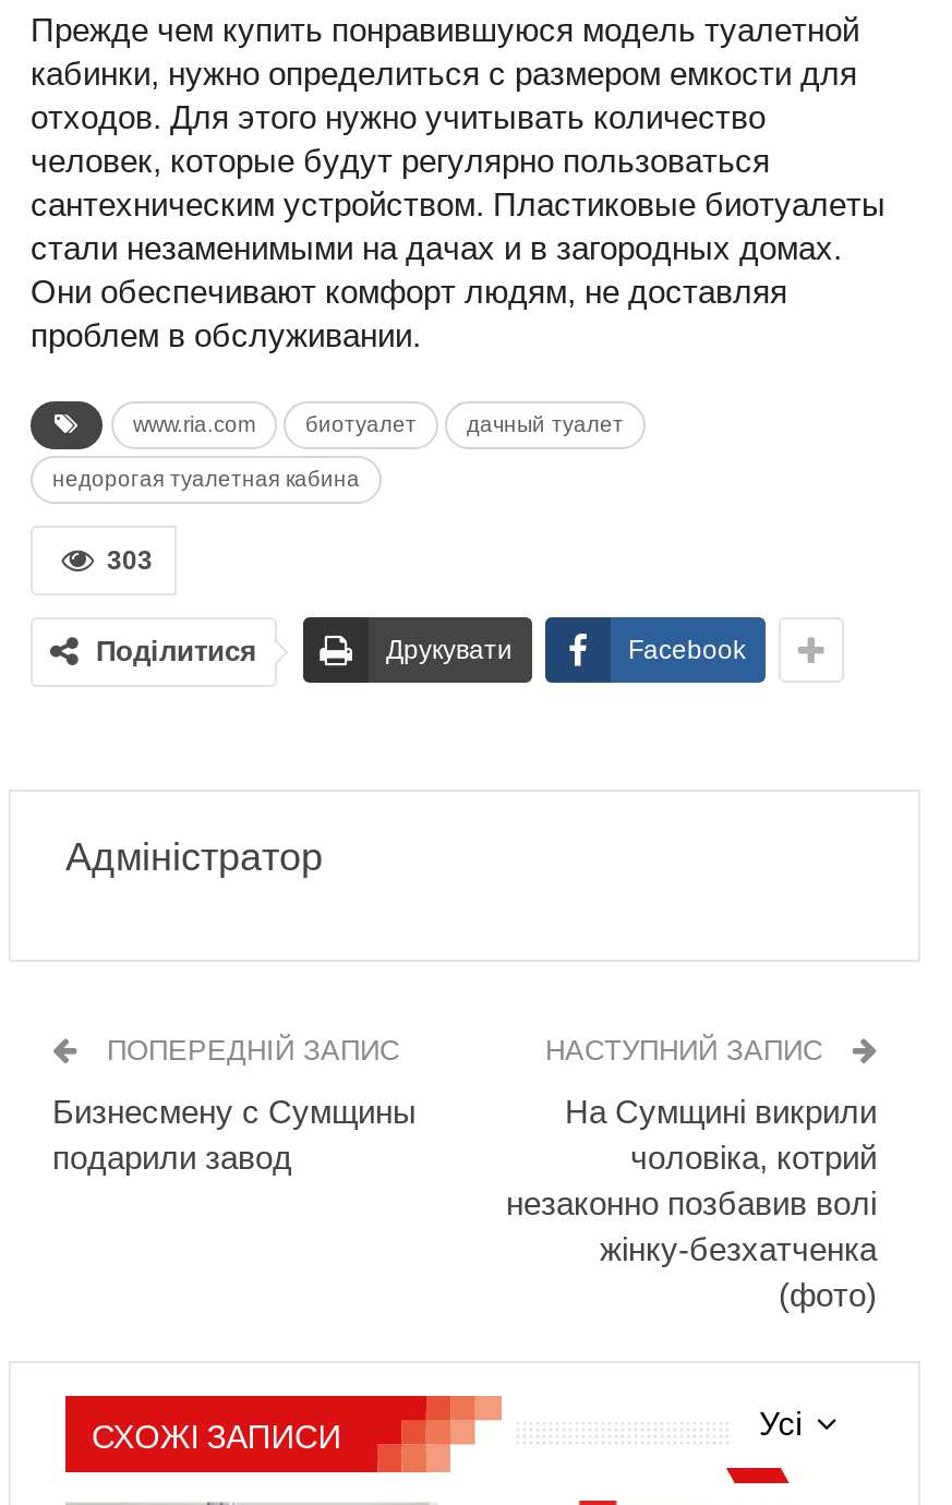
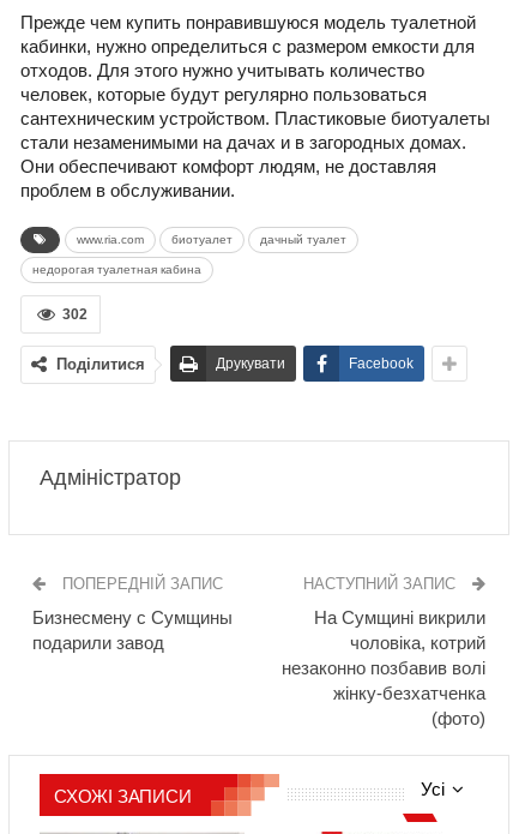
- 303
+ 302
